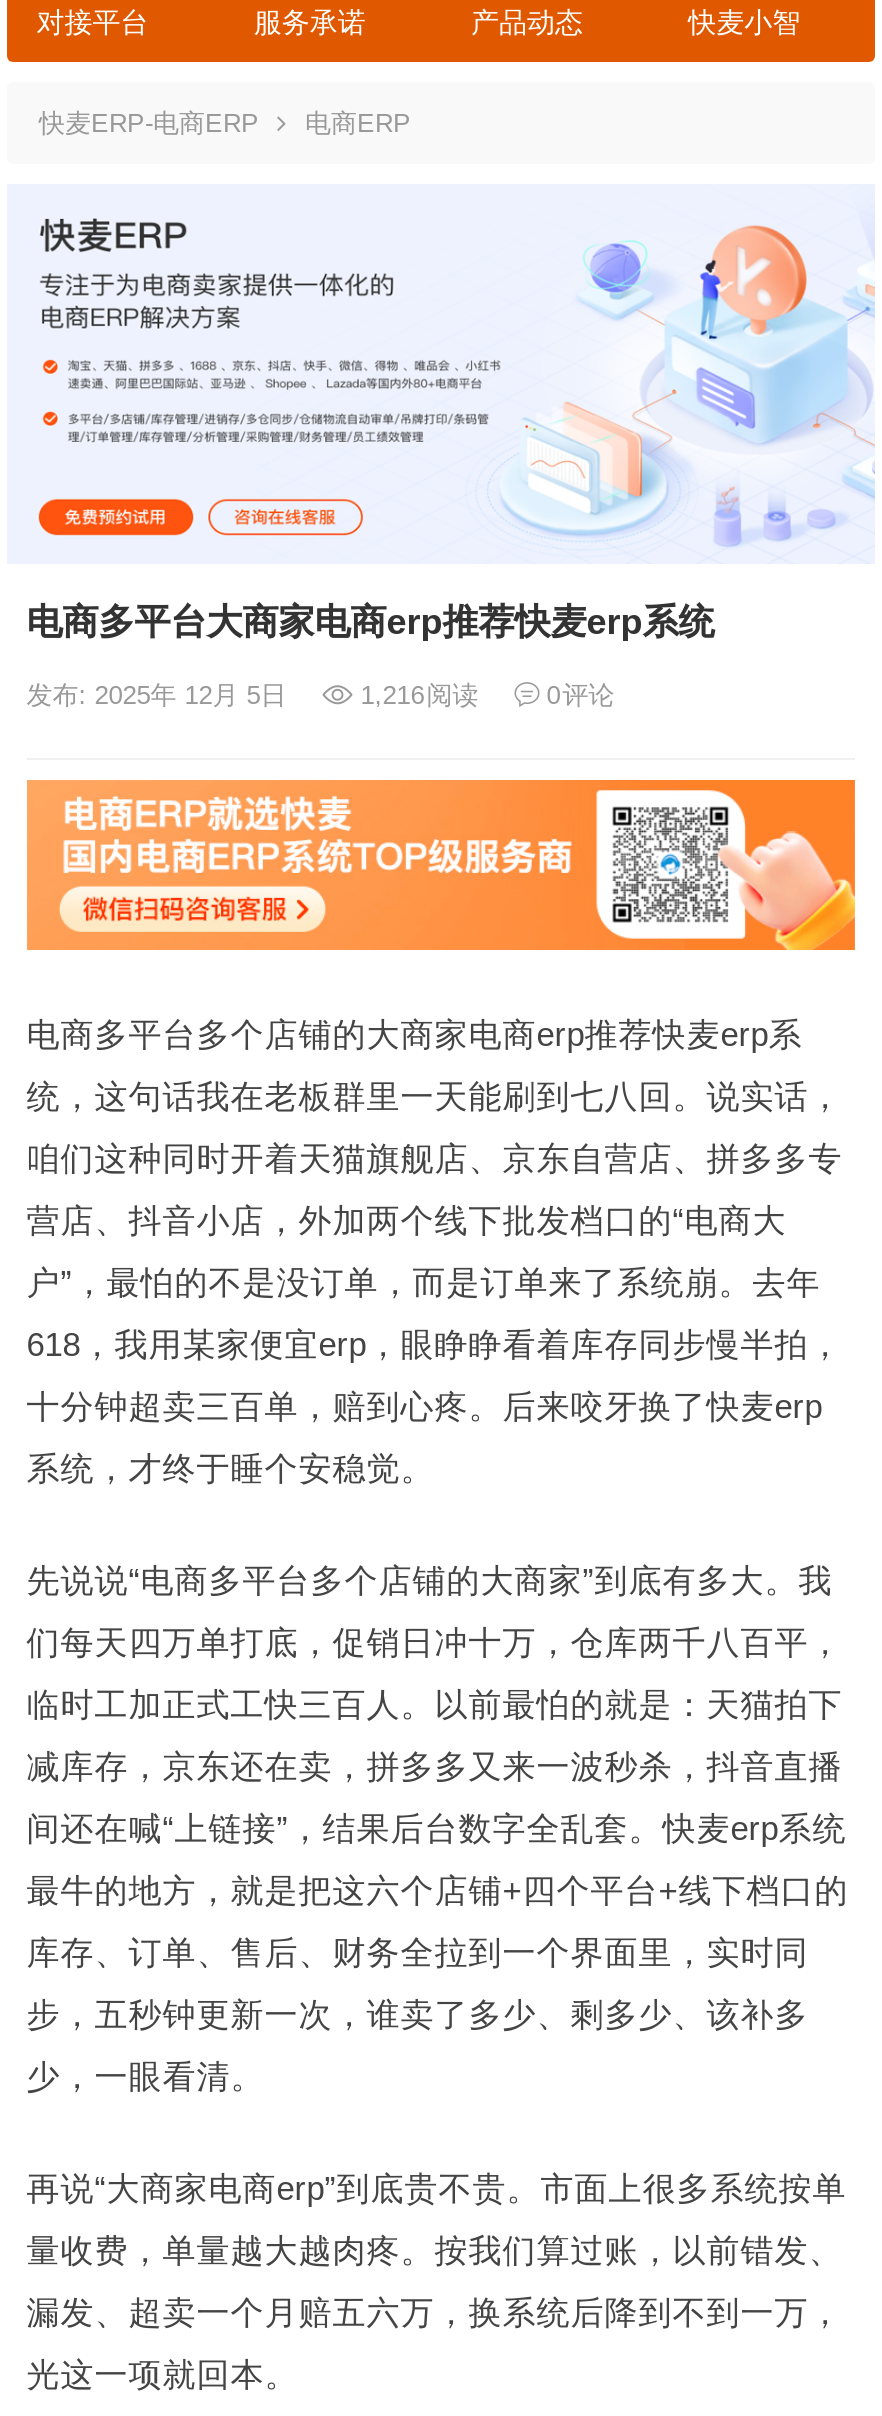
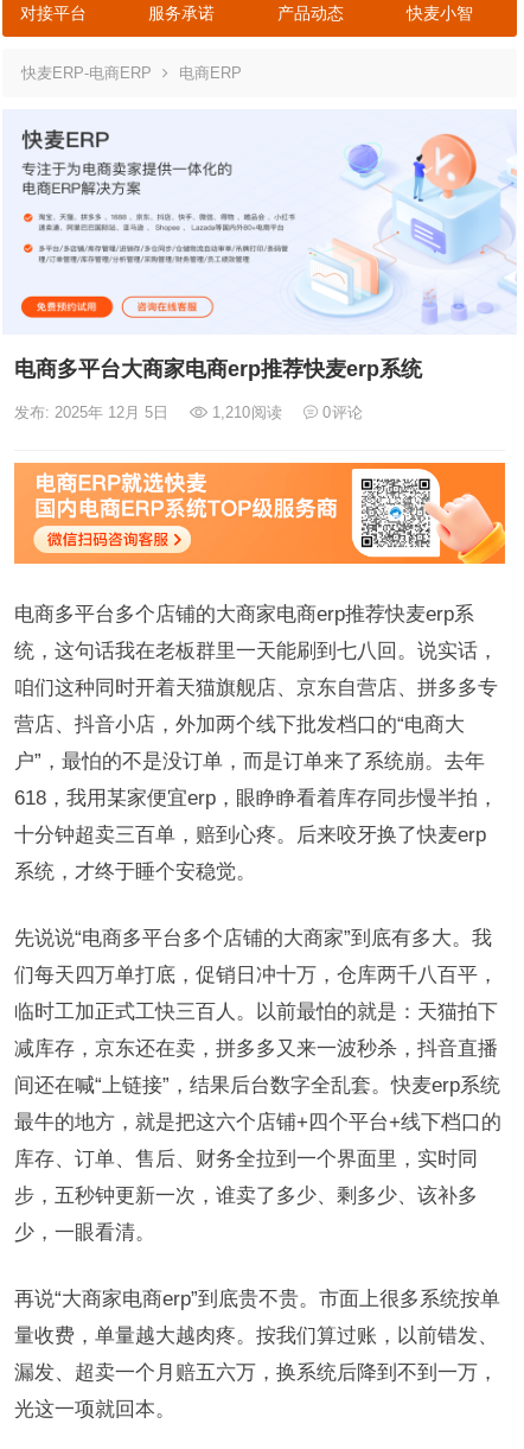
- 发布: 2025年 12月 5日 1,216阅读 0评论
+ 发布: 2025年 12月 5日 1,210阅读 0评论
